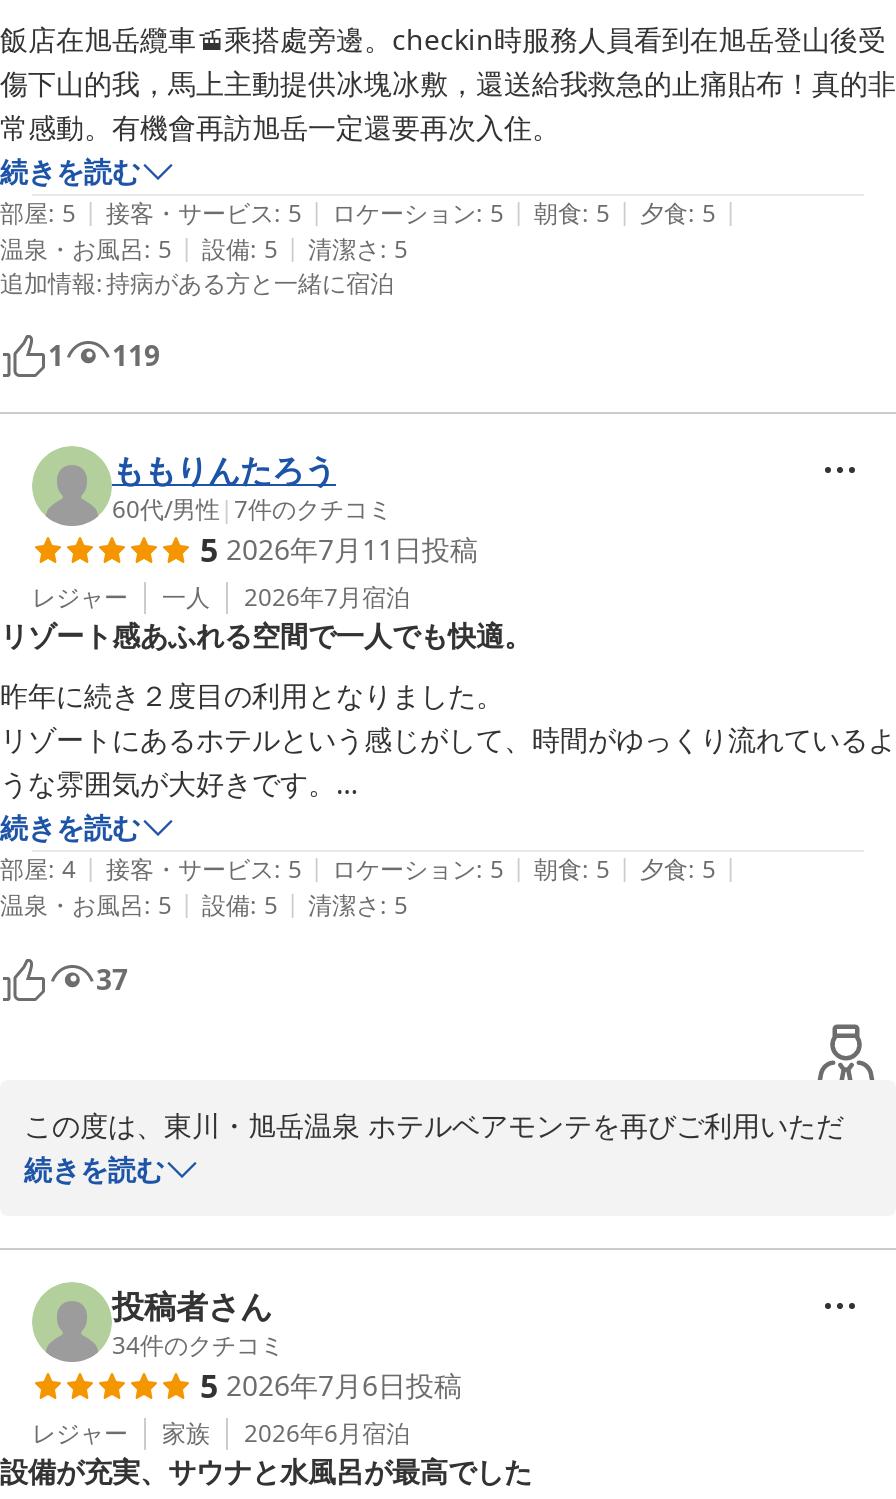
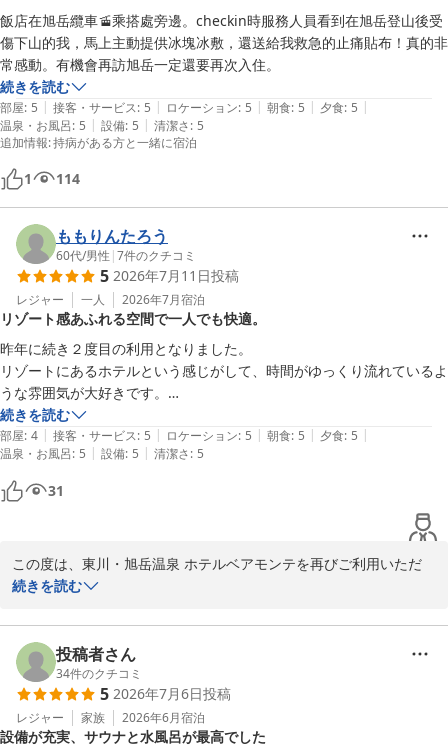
- 1 119
+ 1 114

- 37
+ 31
